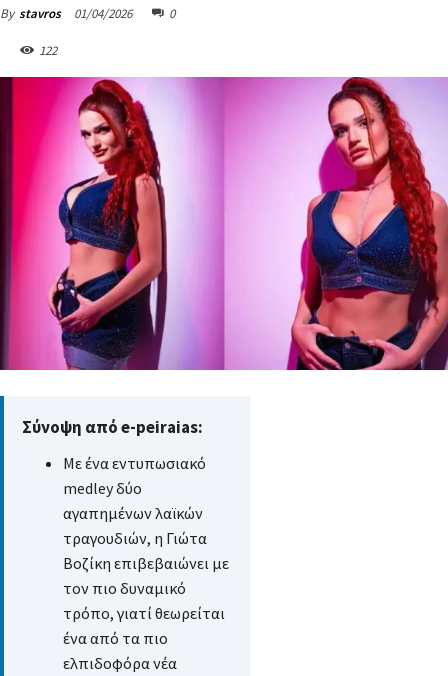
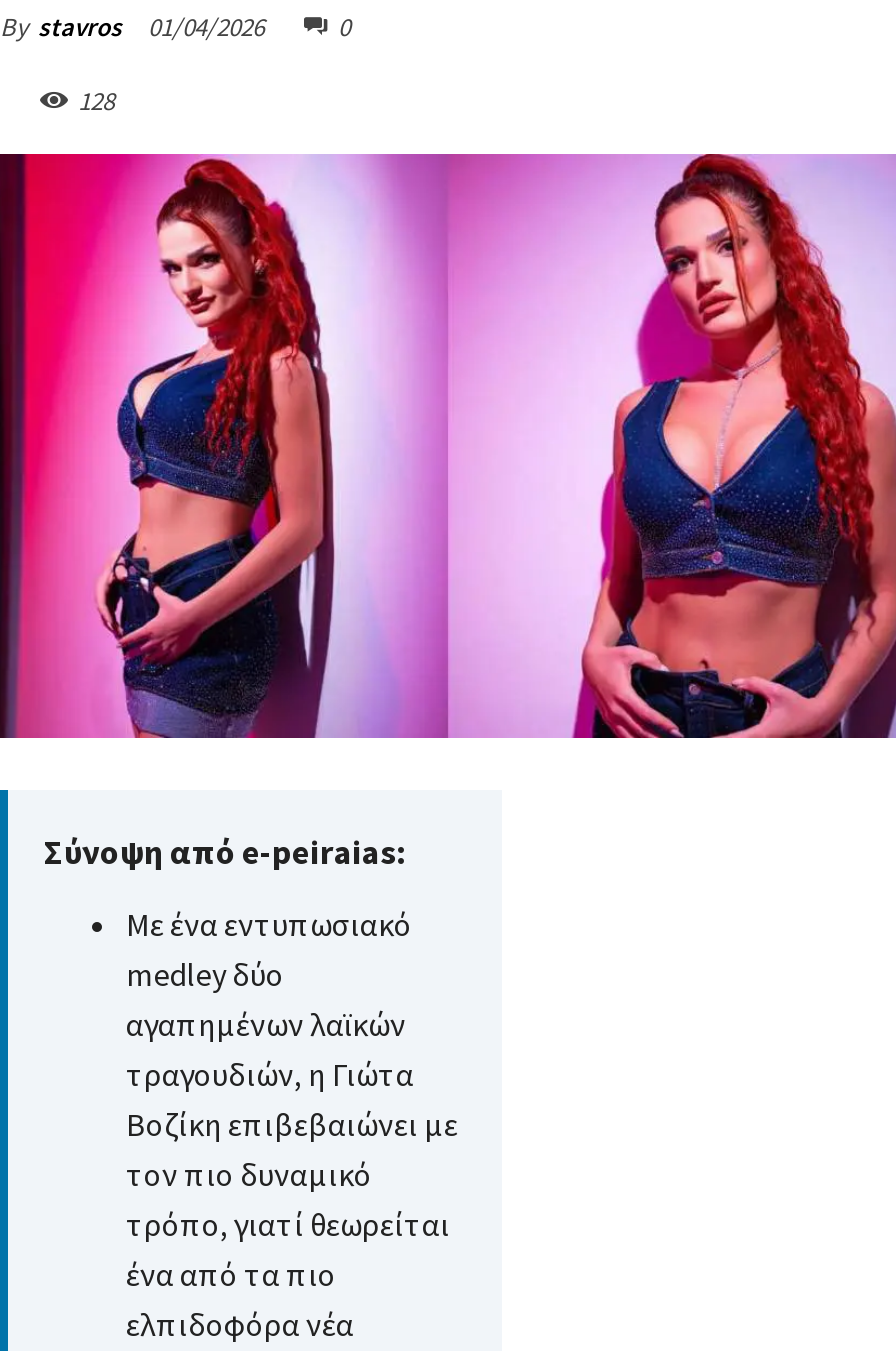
- 122
+ 128
